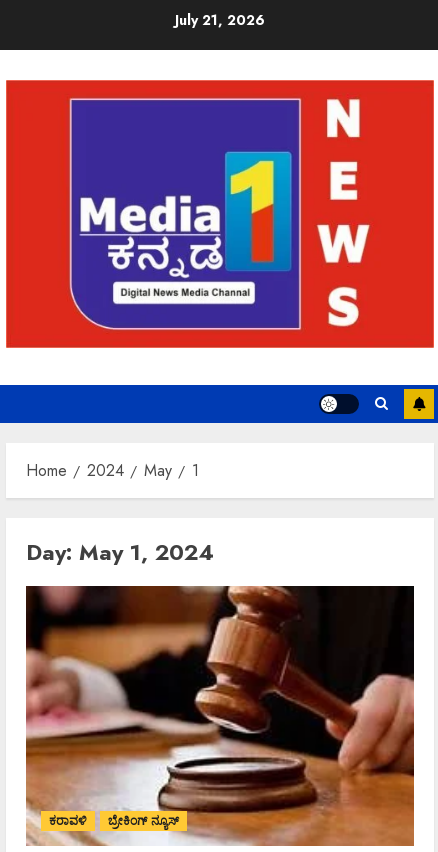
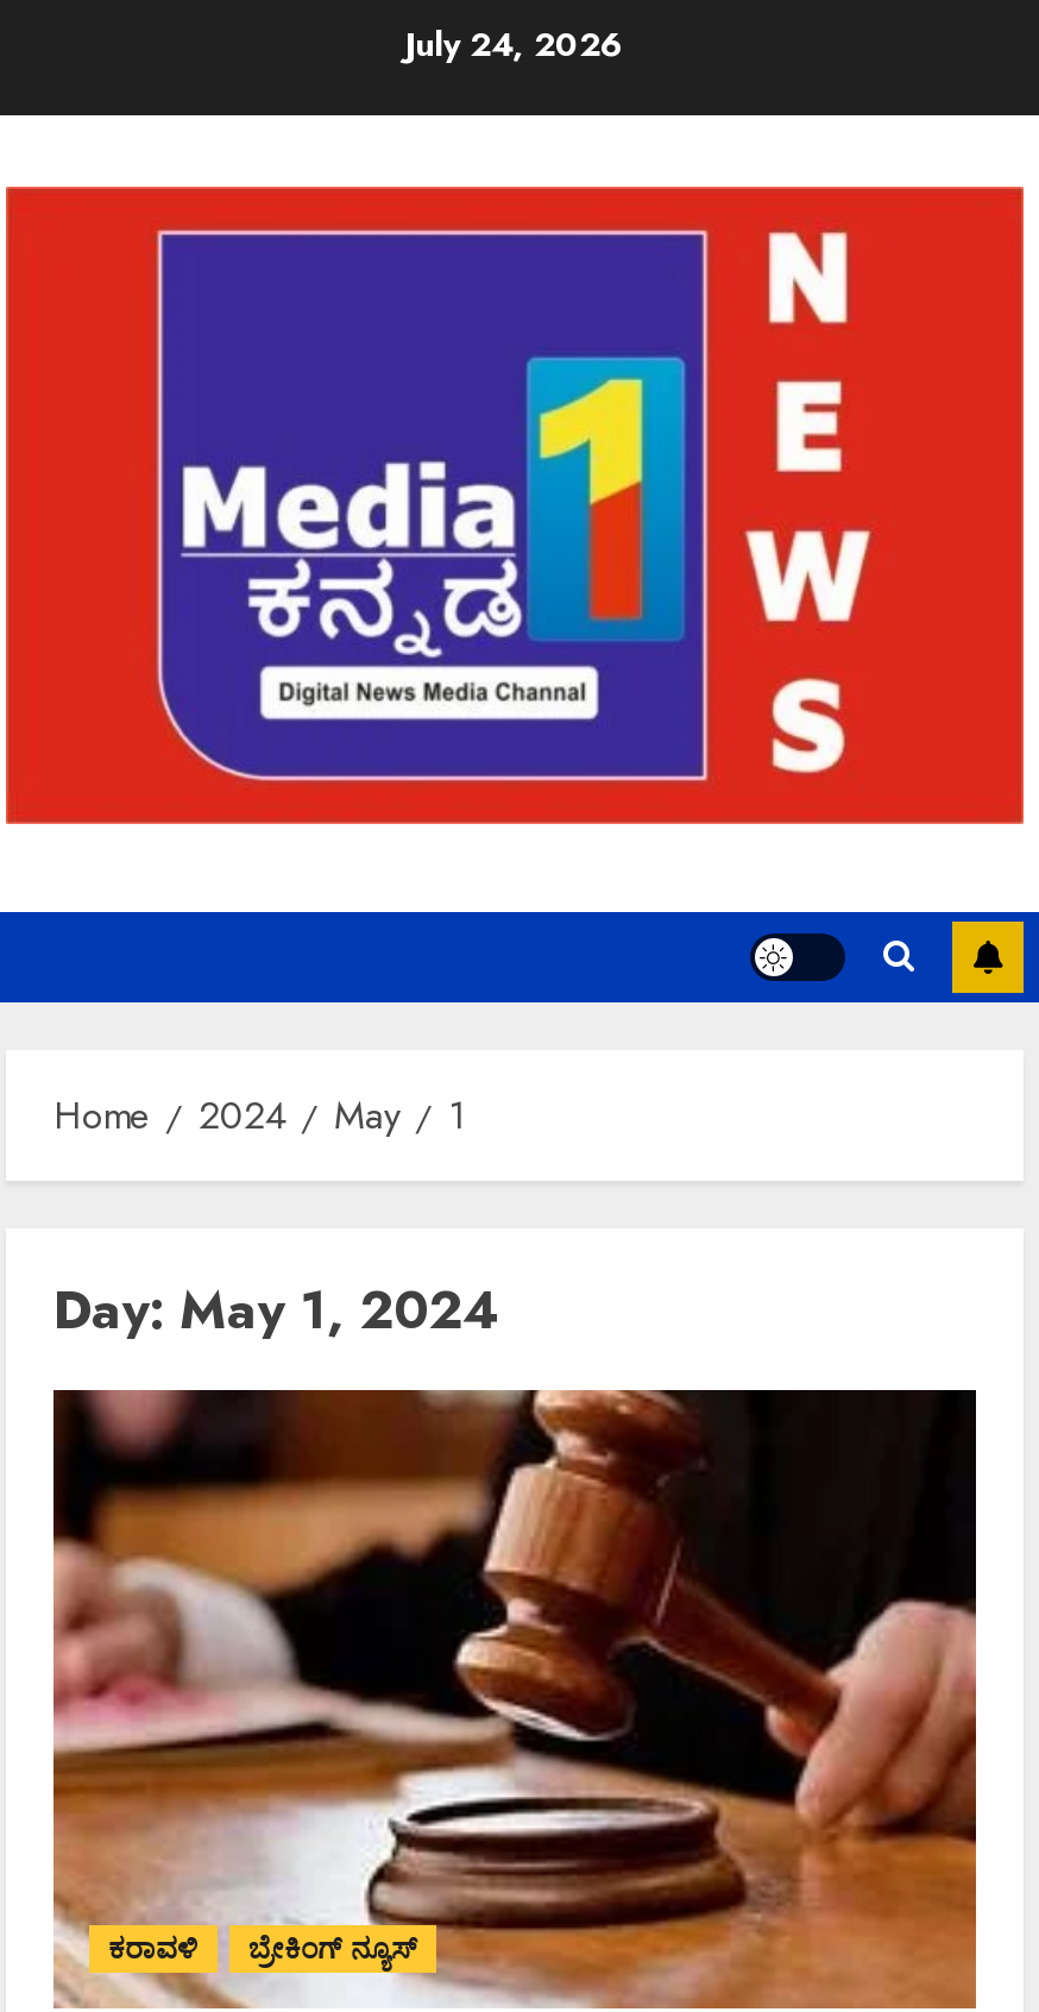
- July 21, 2026
+ July 24, 2026
